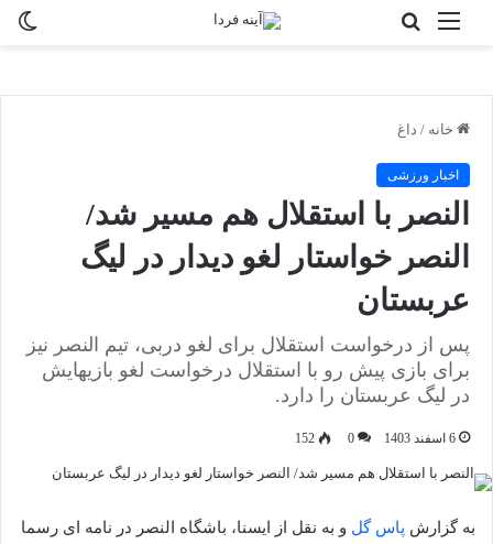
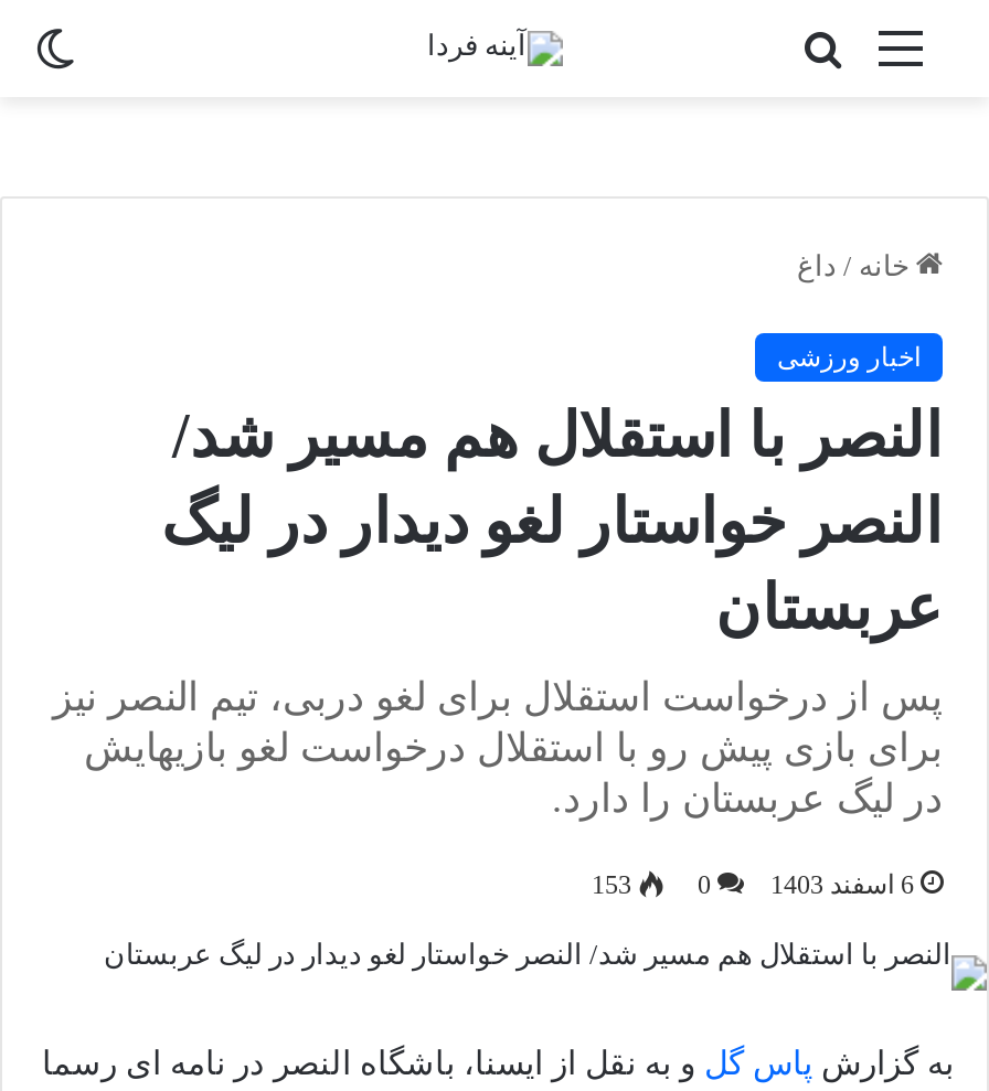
- 152
+ 153
